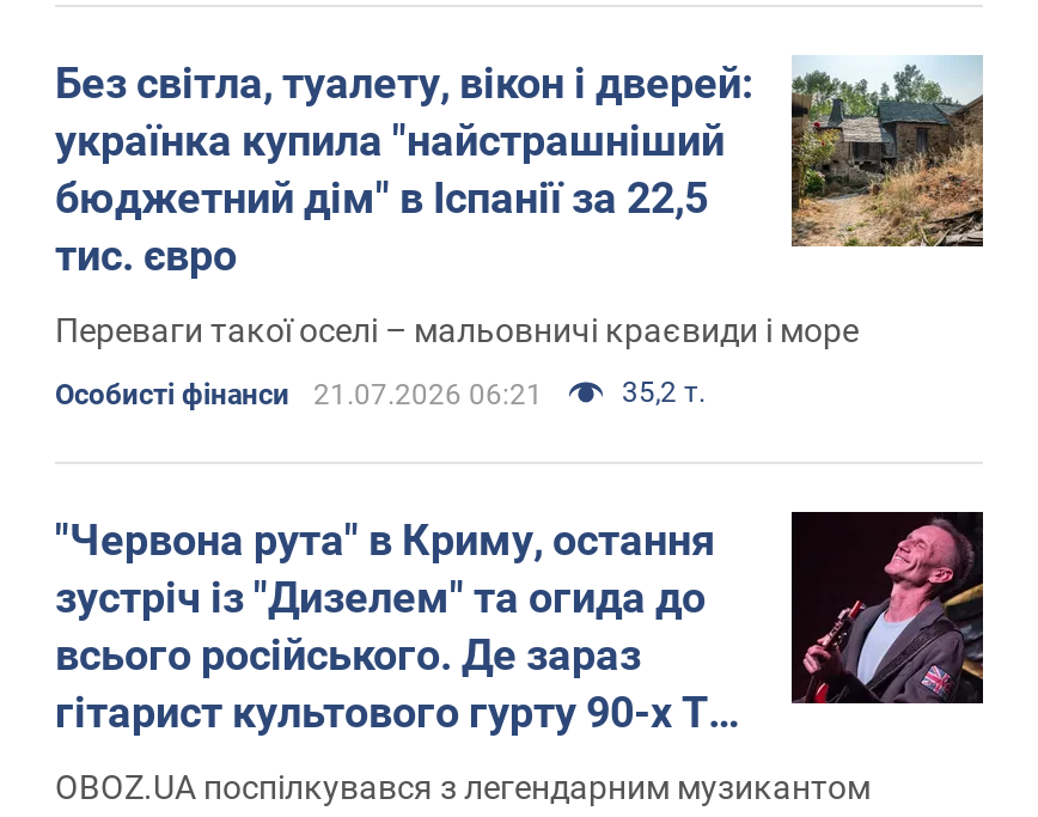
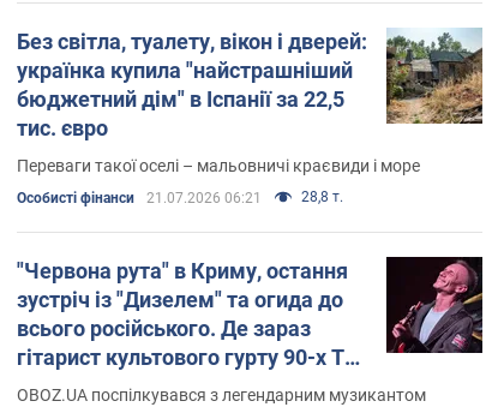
- 35,2 т.
+ 28,8 т.
